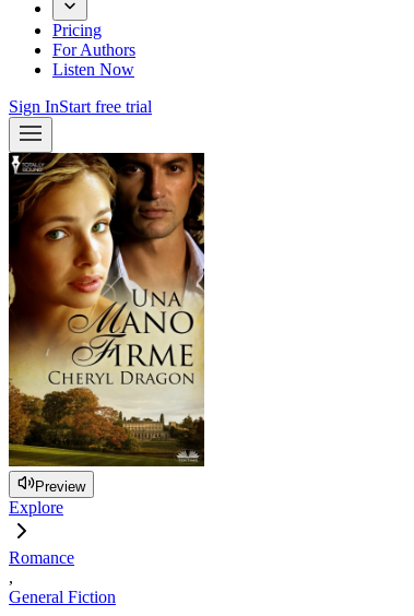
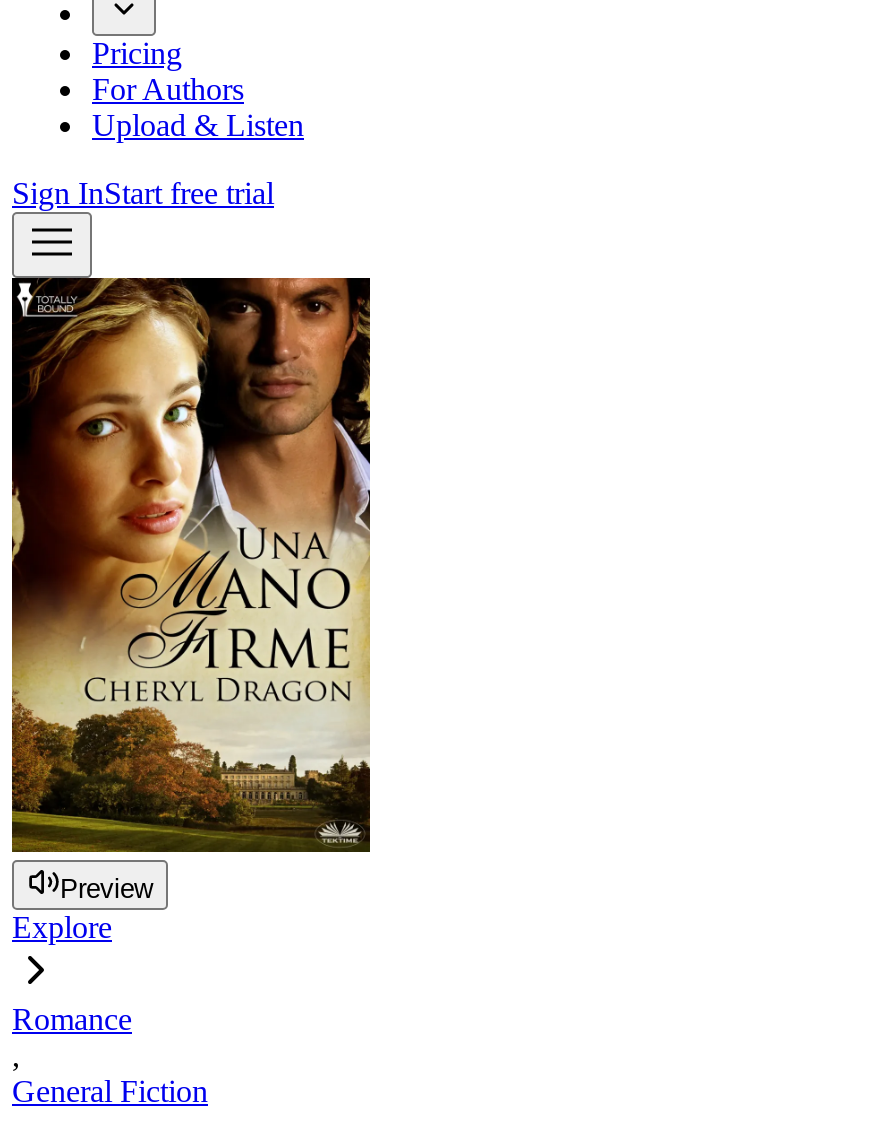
- Listen Now
+ Upload & Listen
